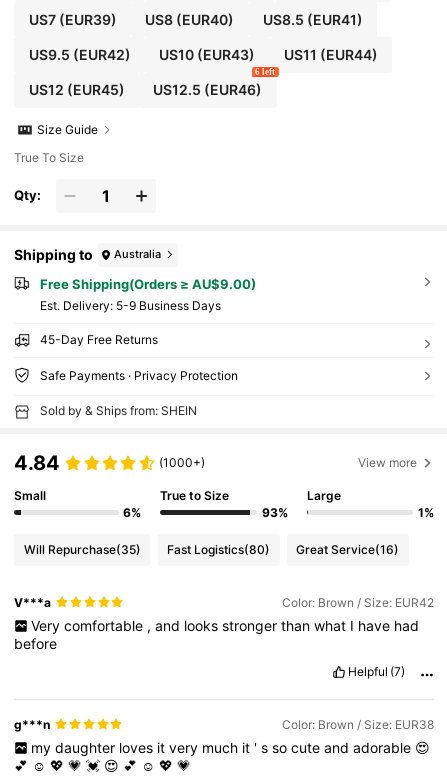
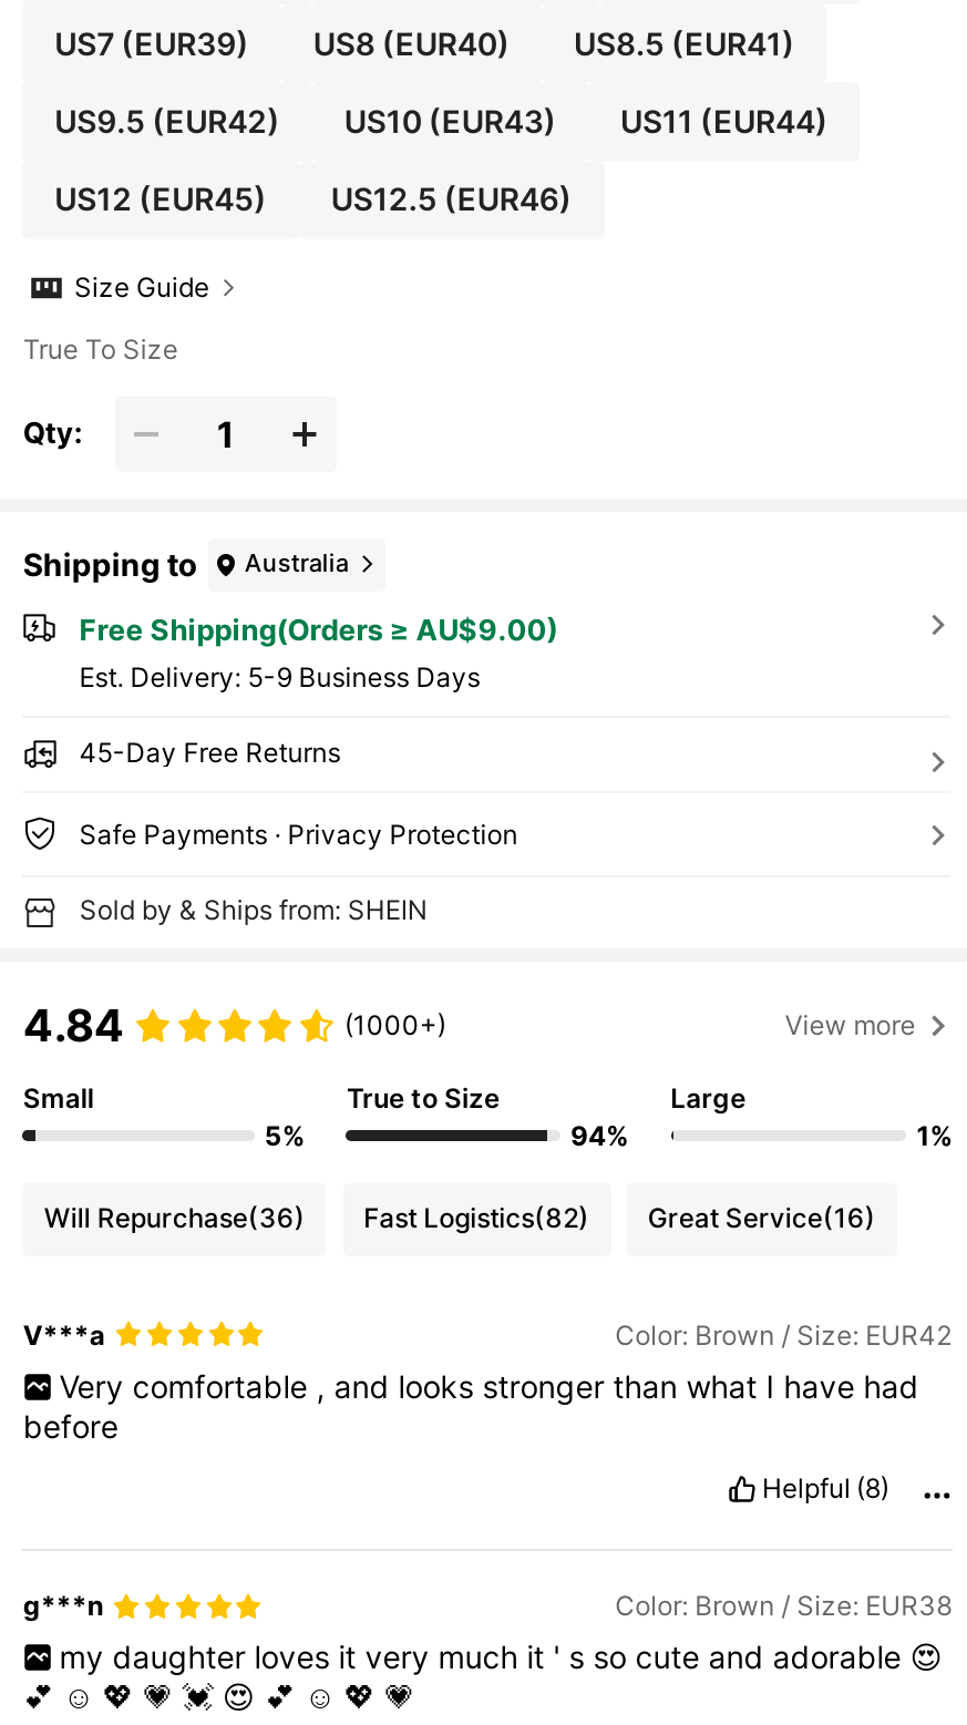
- 6 left

- 6%
+ 5%

- 93%
+ 94%

- Will Repurchase(35)
+ Will Repurchase(36)

- Fast Logistics(80)
+ Fast Logistics(82)

- Helpful (7)
+ Helpful (8)
